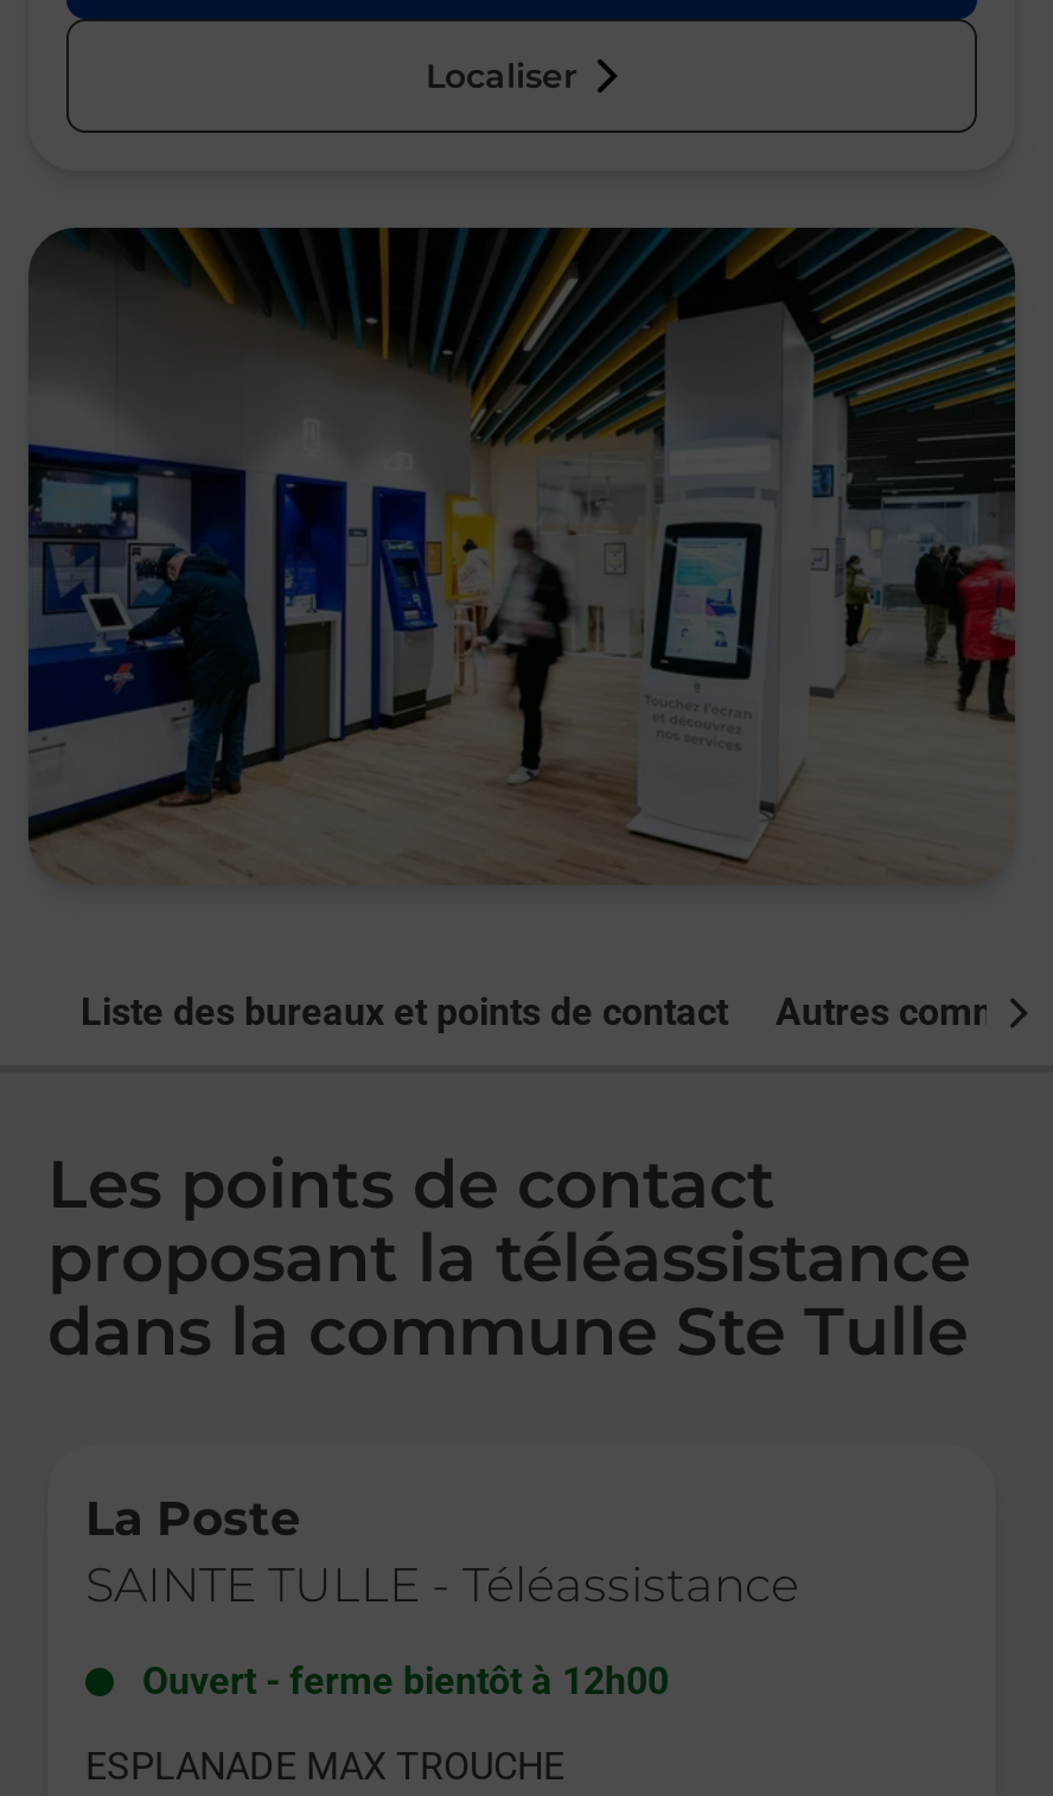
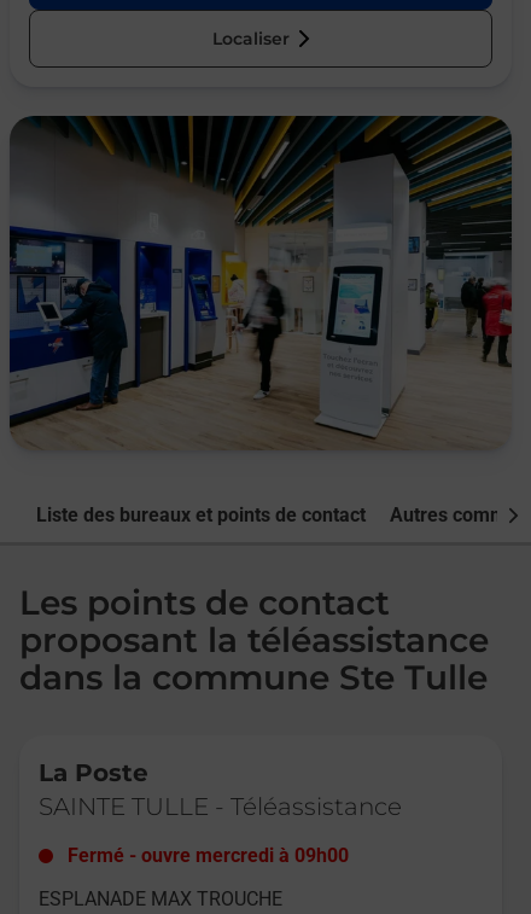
- Ouvert - ferme bientôt à 12h00
+ Fermé - ouvre mercredi à 09h00
